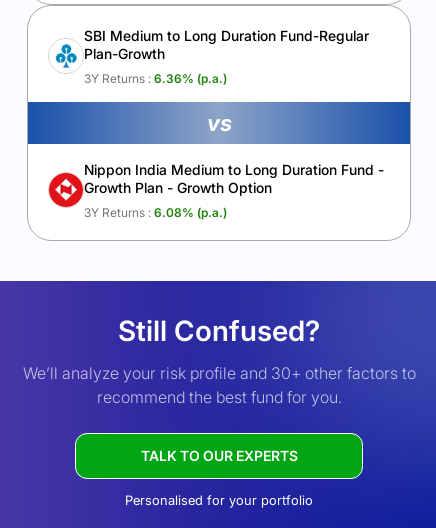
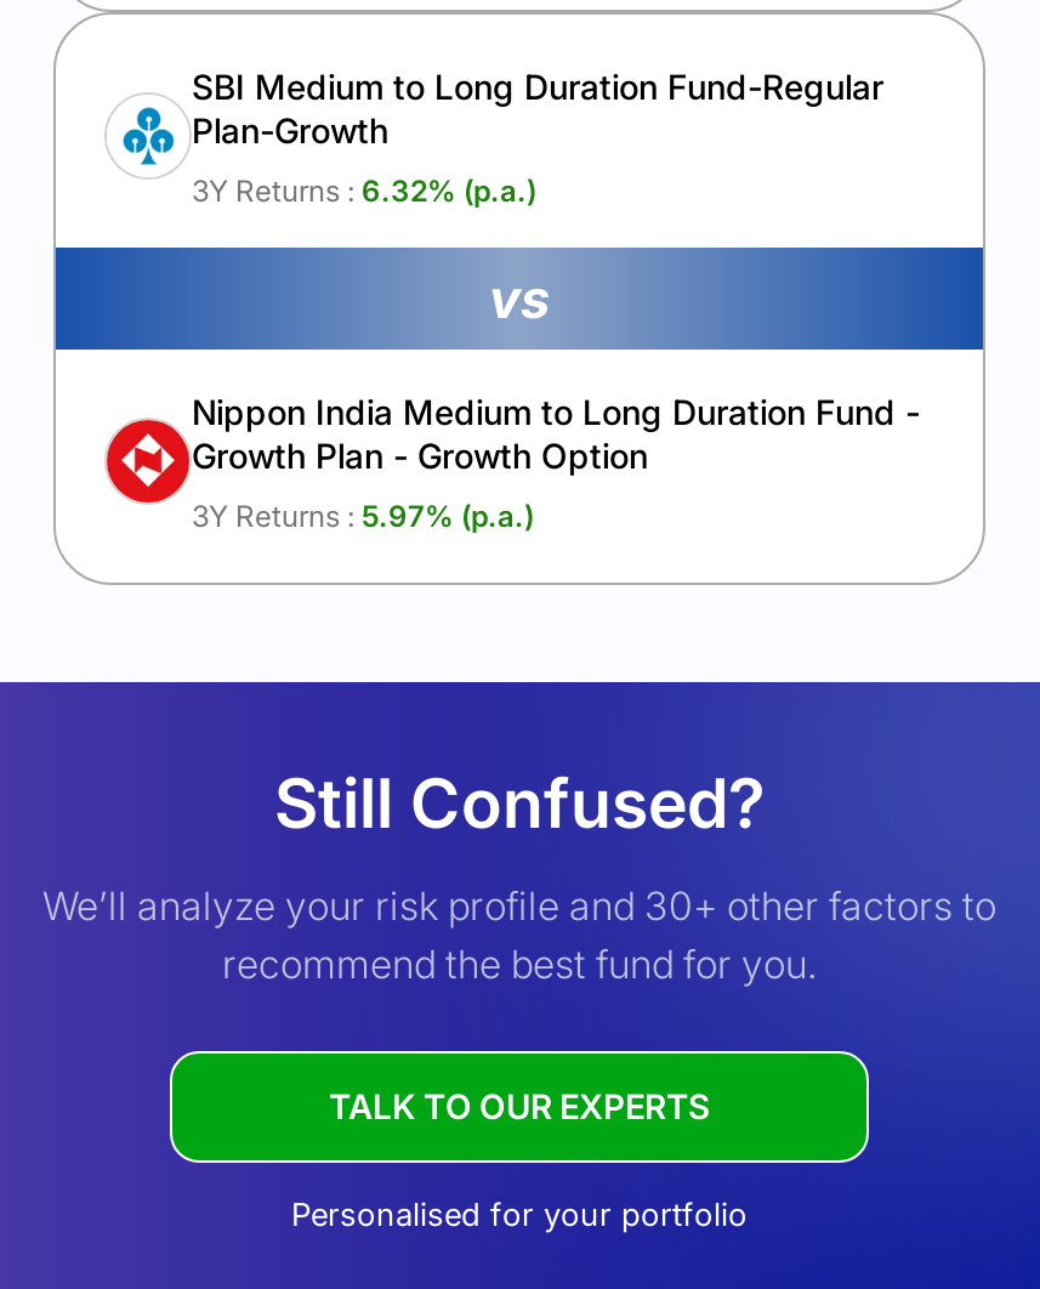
- 3Y Returns : 6.36% (p.a.)
+ 3Y Returns : 6.32% (p.a.)

- 3Y Returns : 6.08% (p.a.)
+ 3Y Returns : 5.97% (p.a.)
